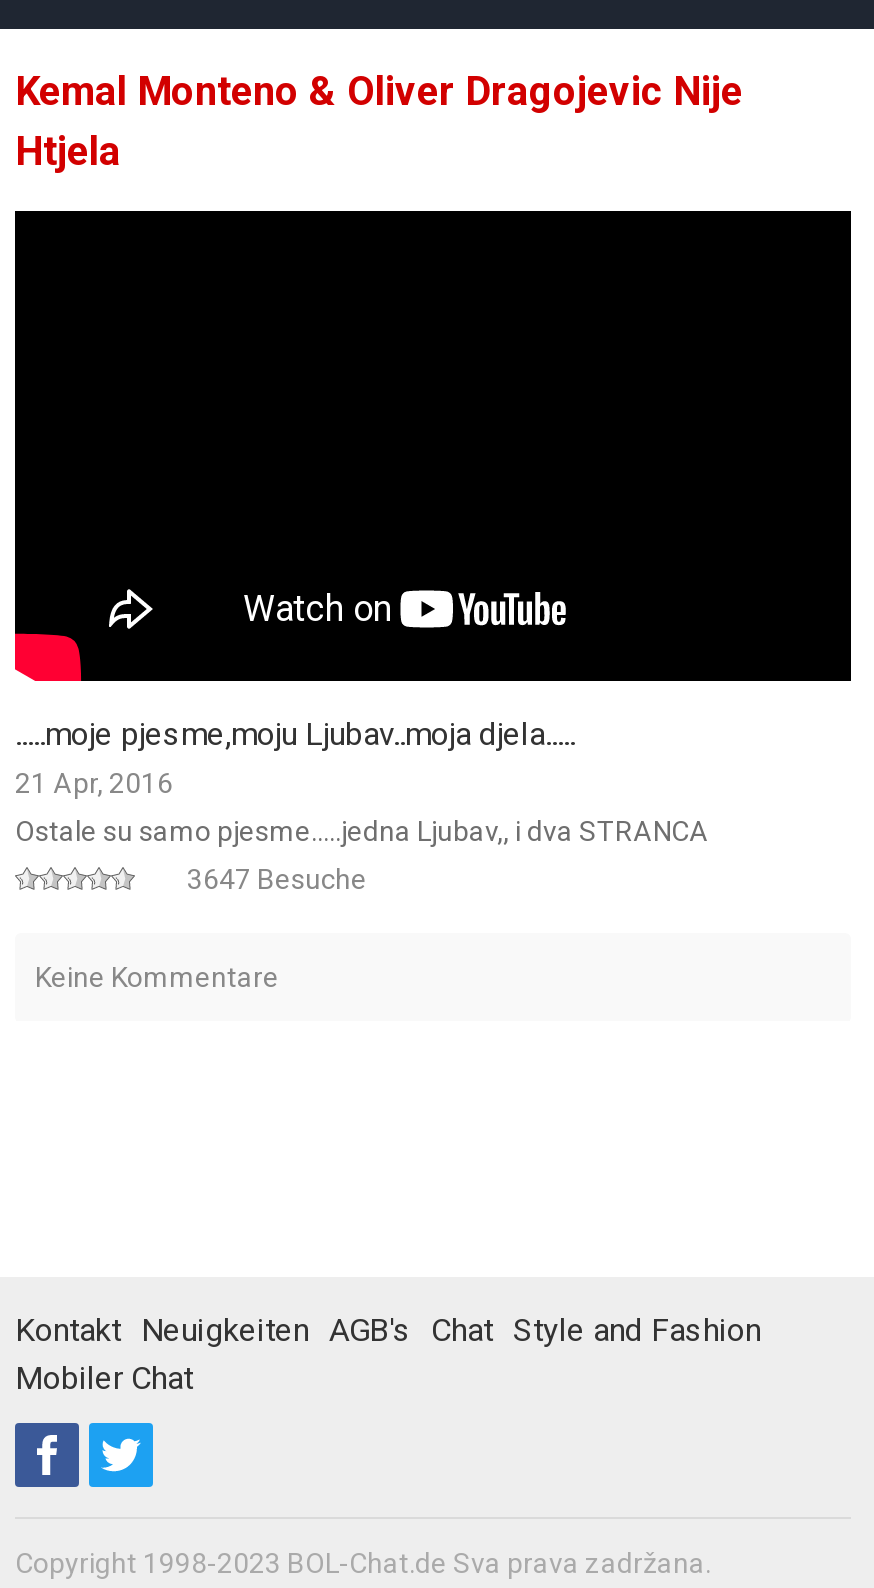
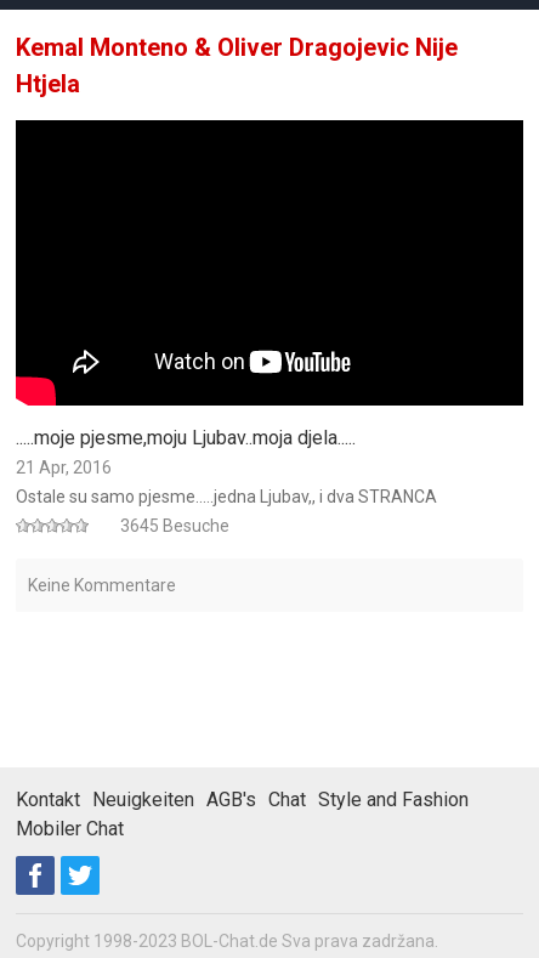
- 3647 Besuche
+ 3645 Besuche
